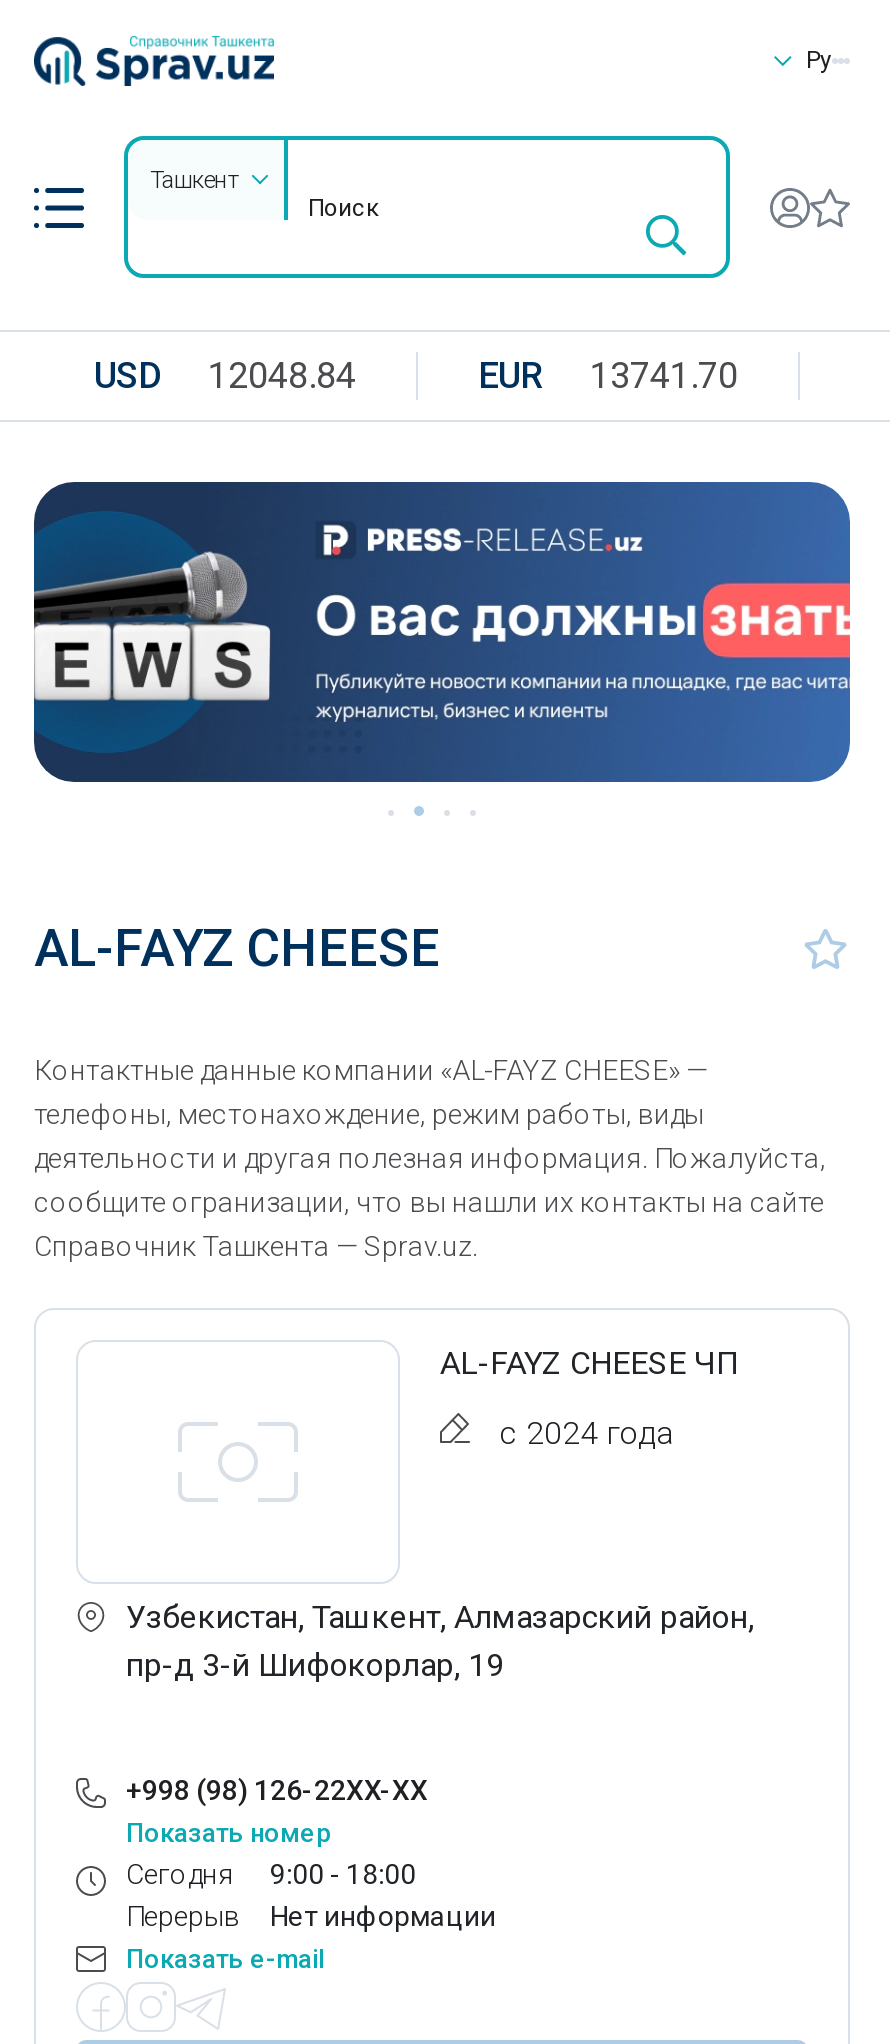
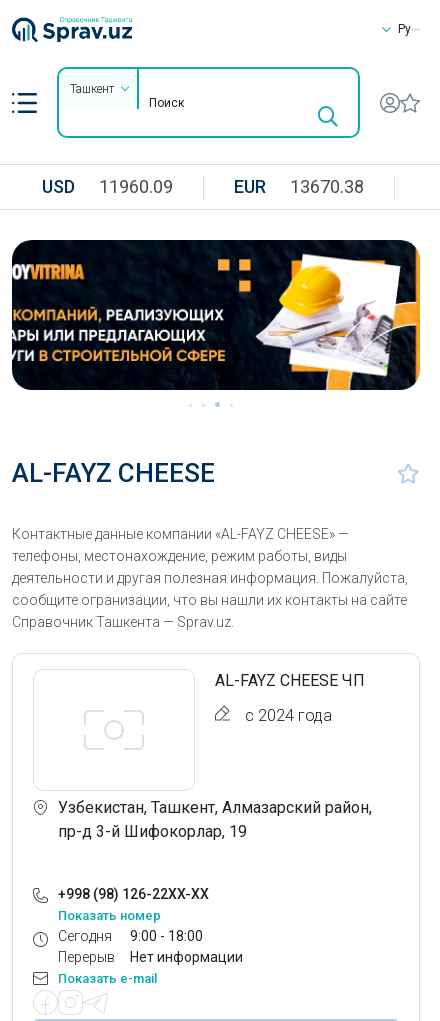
- USD 12048.84
+ USD 11960.09

- EUR 13741.70
+ EUR 13670.38

- [image]
+ [image]
